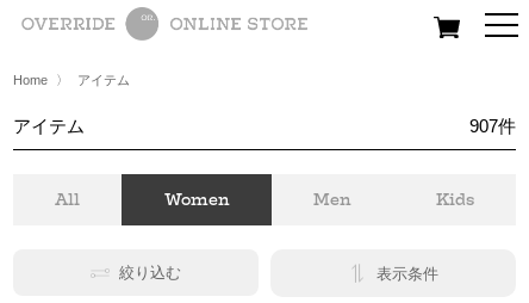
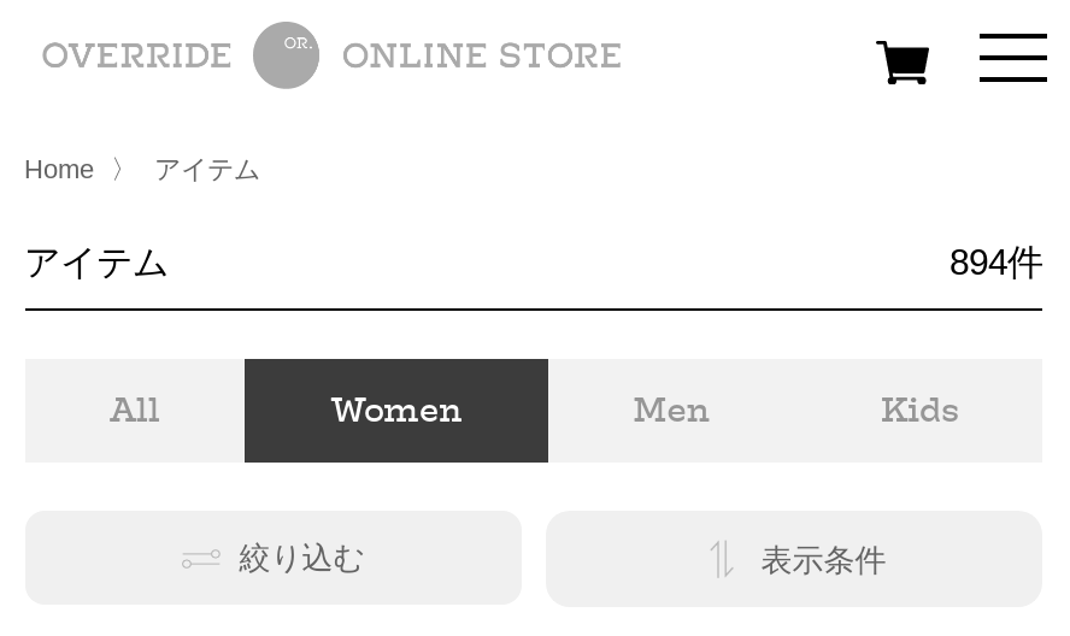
- 907件
+ 894件
